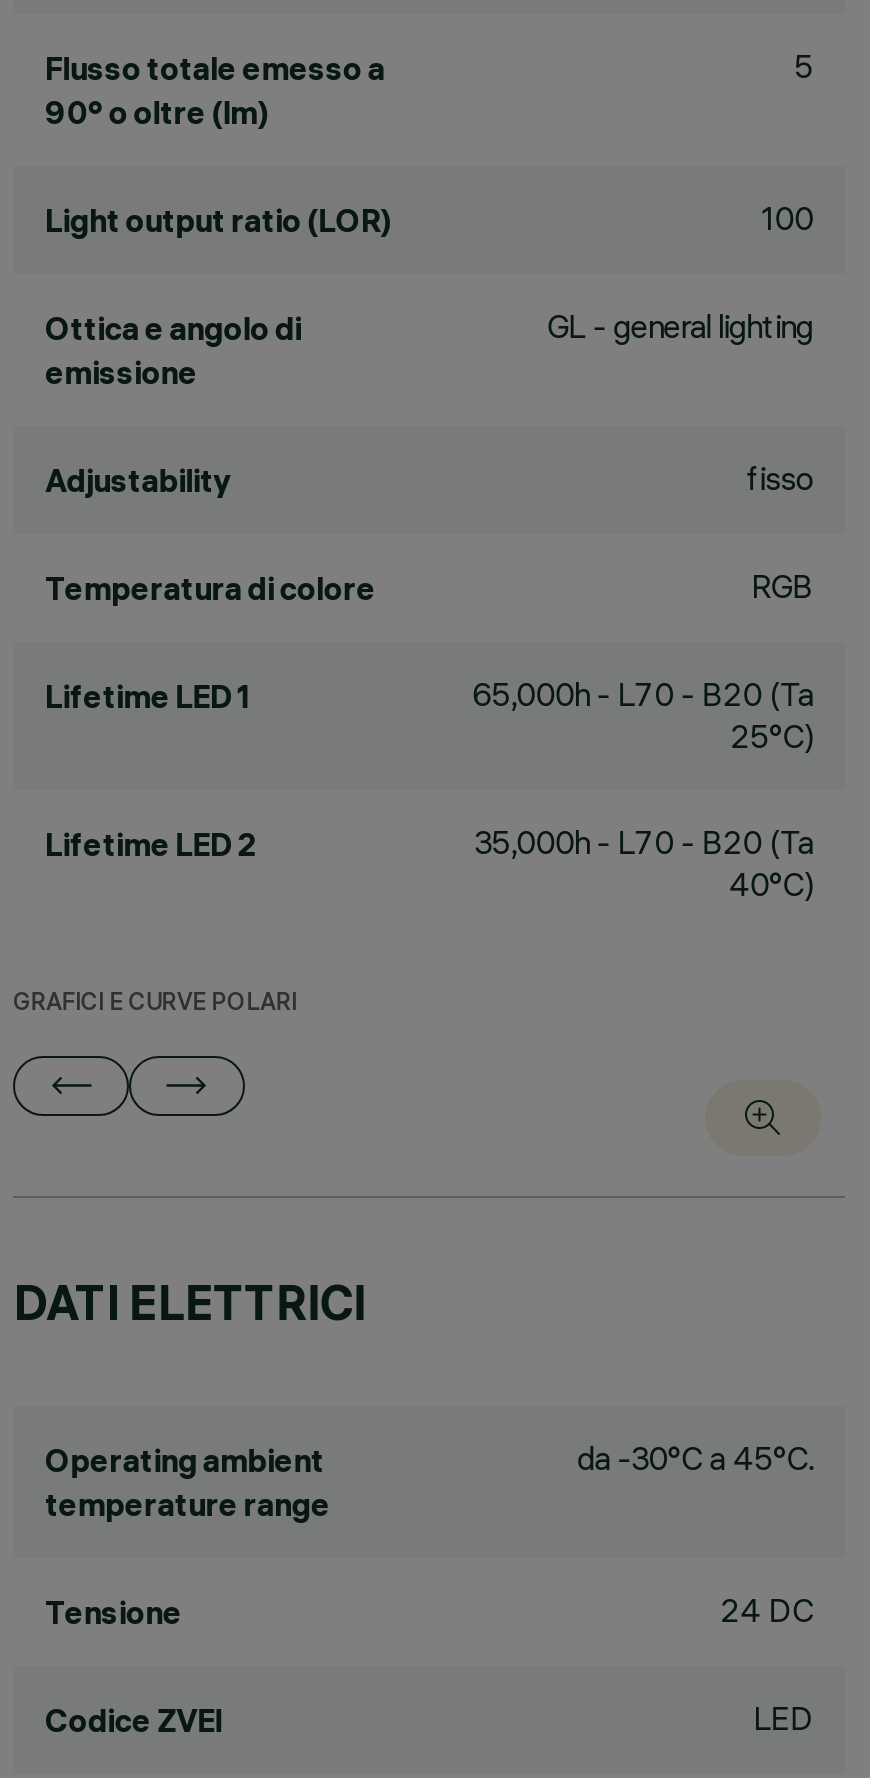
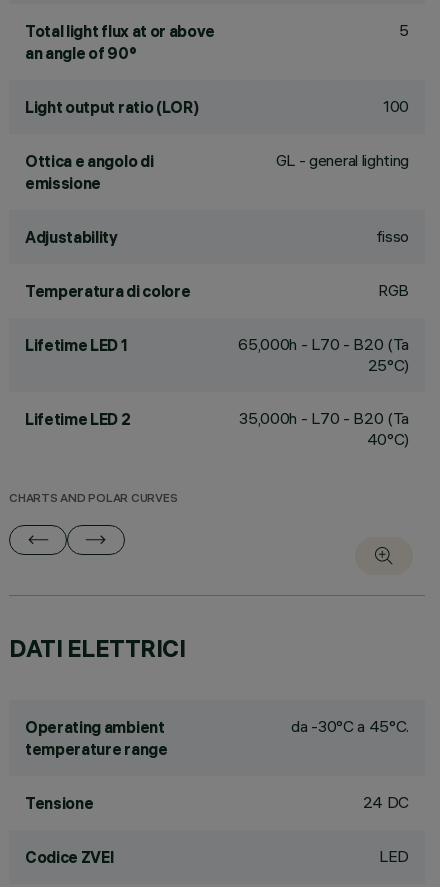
- Flusso totale emesso a
- 90° o oltre (lm)
+ Total light flux at or above
+ an angle of 90°

- GRAFICI E CURVE POLARI
+ CHARTS AND POLAR CURVES
